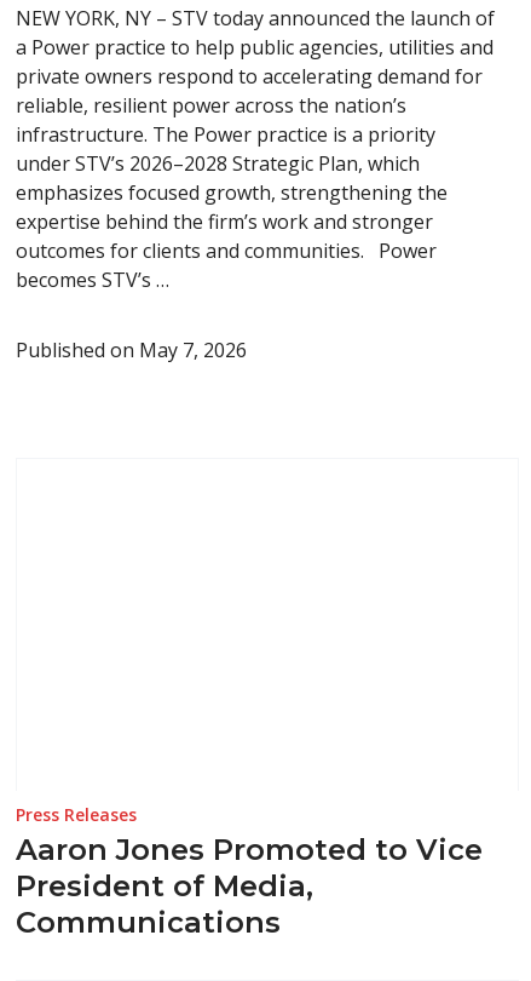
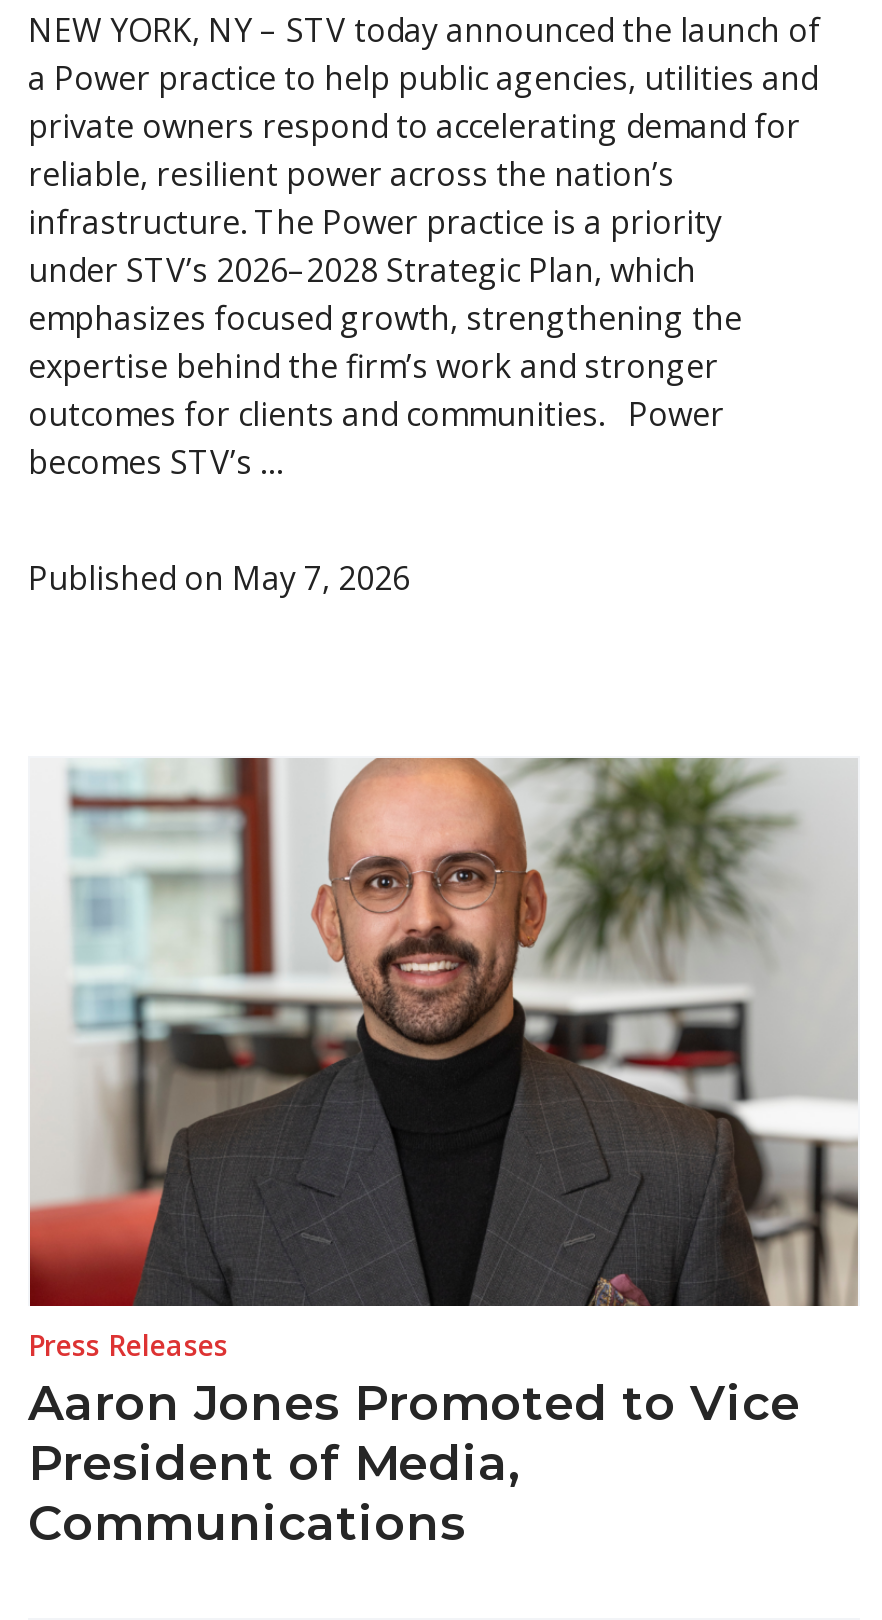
+ [image]
